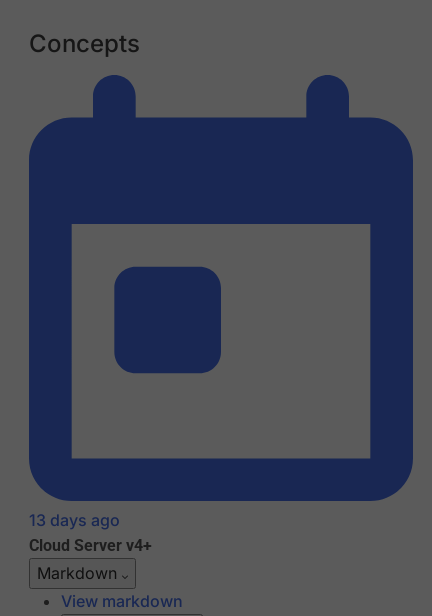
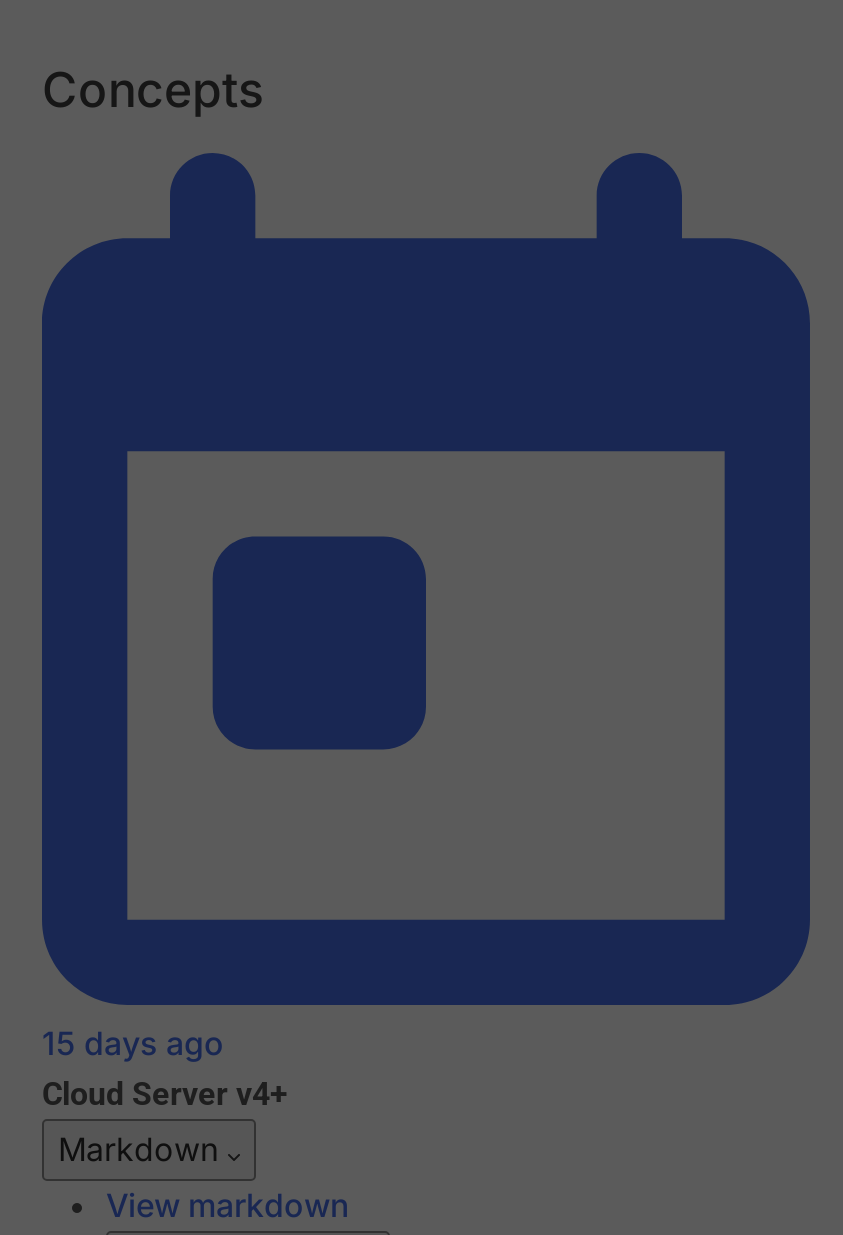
- 13 days ago
+ 15 days ago
